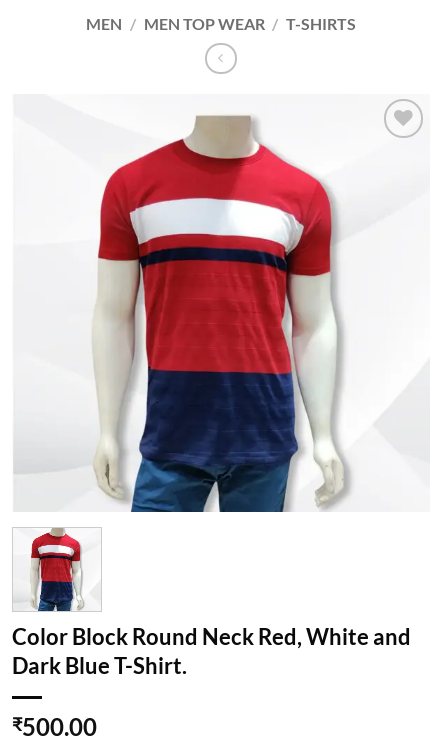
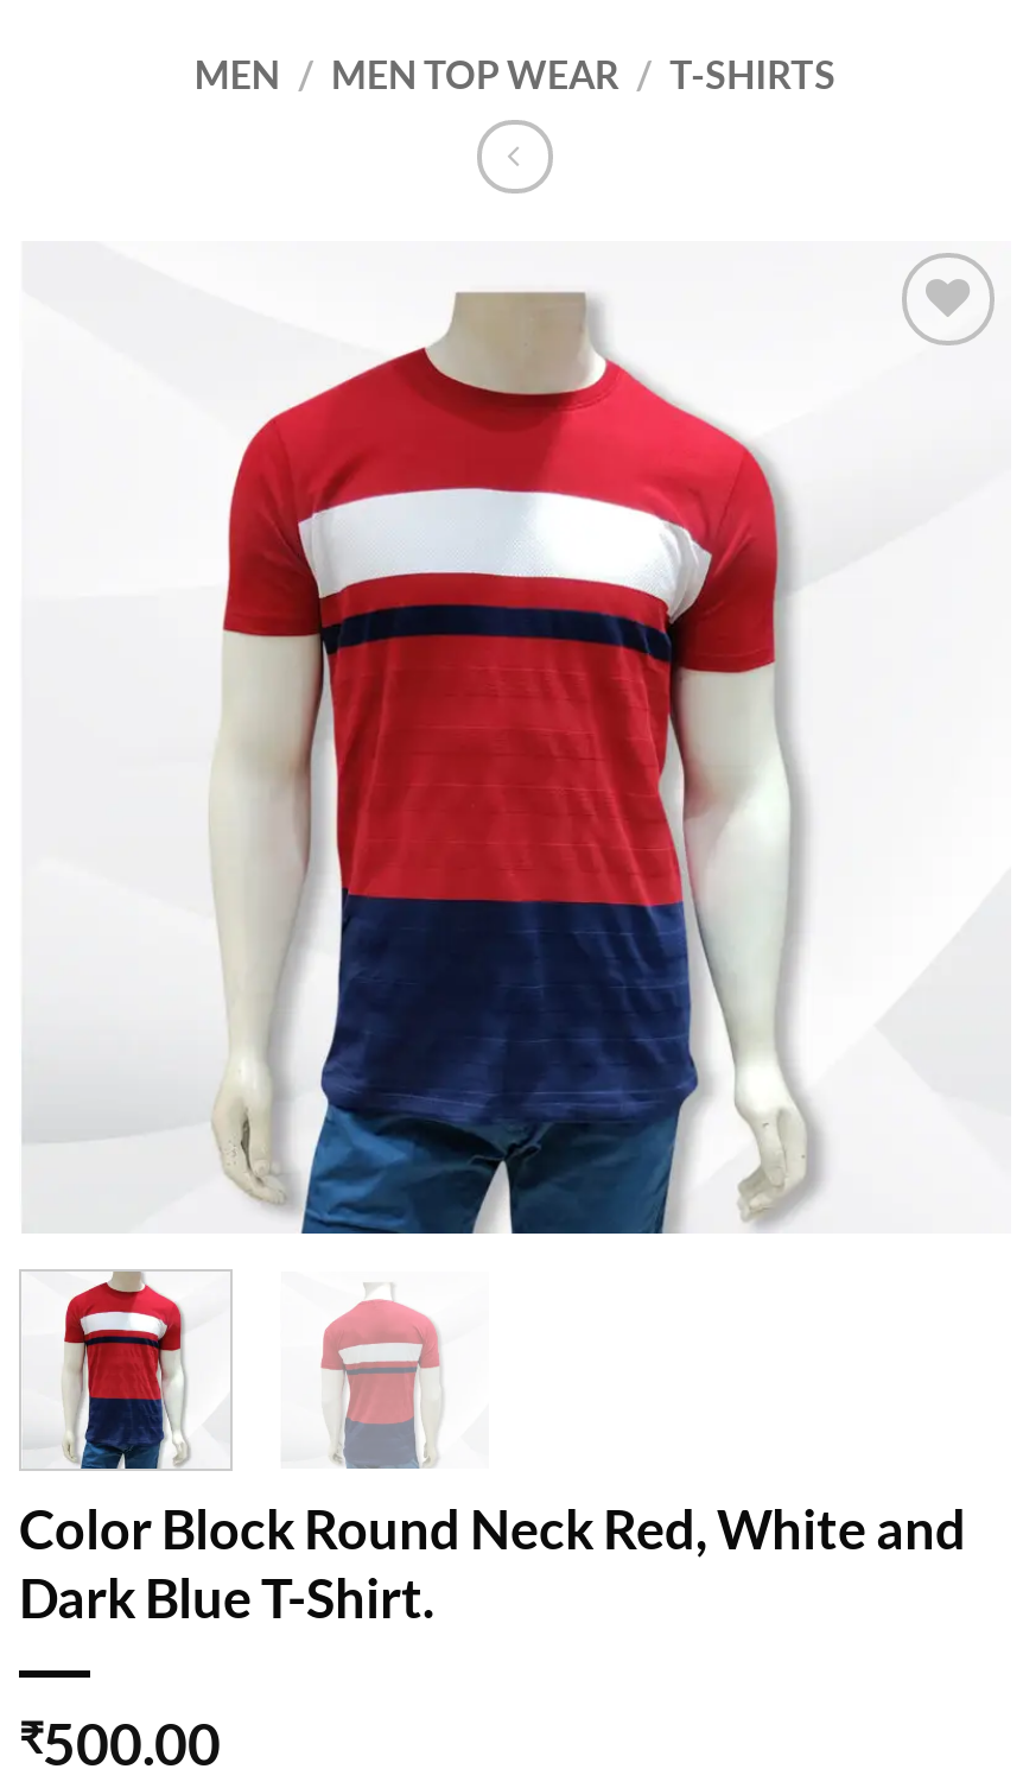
+ [image]
